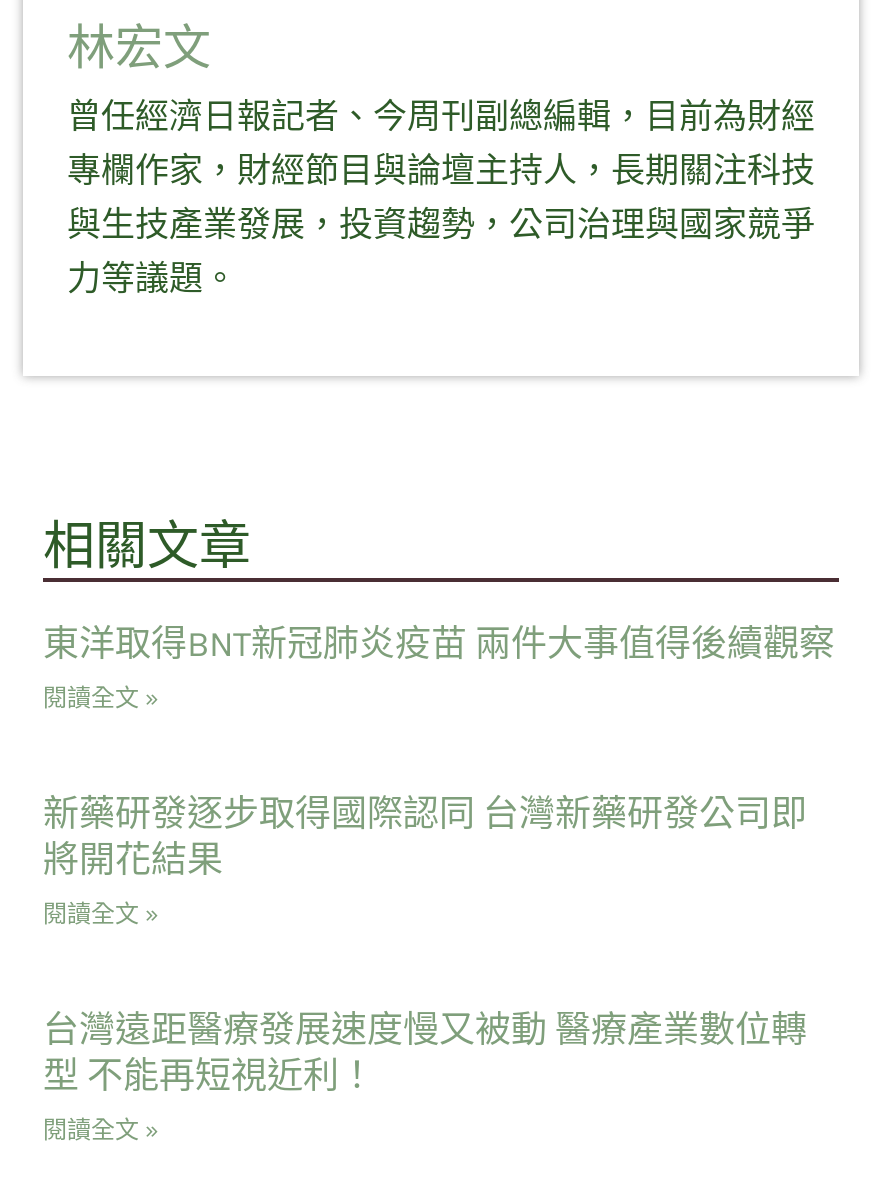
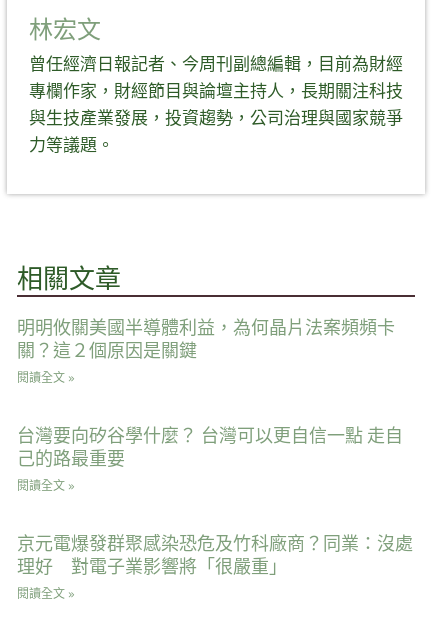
- 東洋取得BNT新冠肺炎疫苗 兩件大事值得後續觀察
+ 明明攸關美國半導體利益，為何晶片法案頻頻卡
+ 關？這２個原因是關鍵

- 新藥研發逐步取得國際認同 台灣新藥研發公司即
- 將開花結果
+ 台灣要向矽谷學什麼？ 台灣可以更自信一點 走自
+ 己的路最重要

- 台灣遠距醫療發展速度慢又被動 醫療產業數位轉
- 型 不能再短視近利！
+ 京元電爆發群聚感染恐危及竹科廠商？同業：沒處
+ 理好 對電子業影響將「很嚴重」
